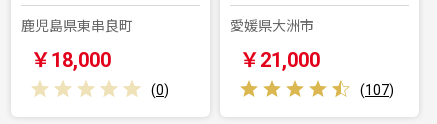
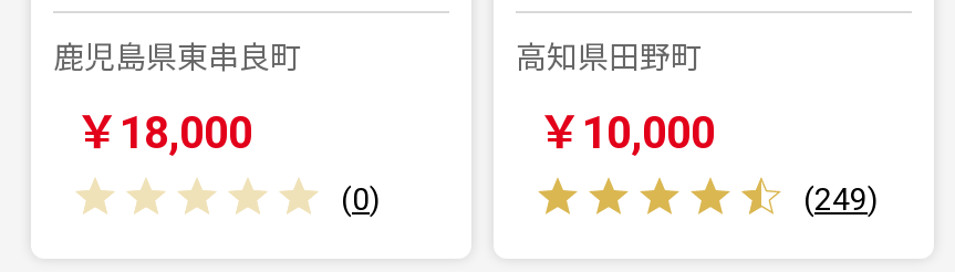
- 愛媛県大洲市
+ 高知県田野町

- ￥21,000
- (107)
+ ￥10,000
+ (249)
